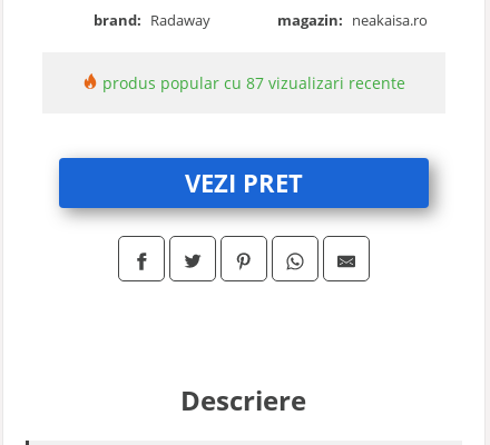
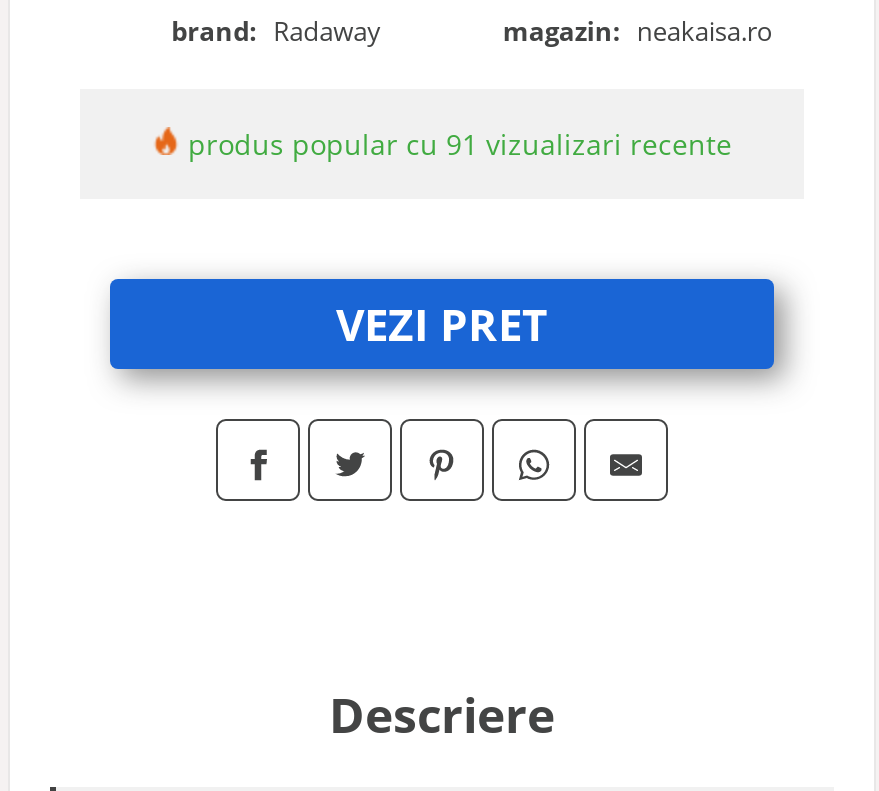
- produs popular cu 87 vizualizari recente
+ produs popular cu 91 vizualizari recente
